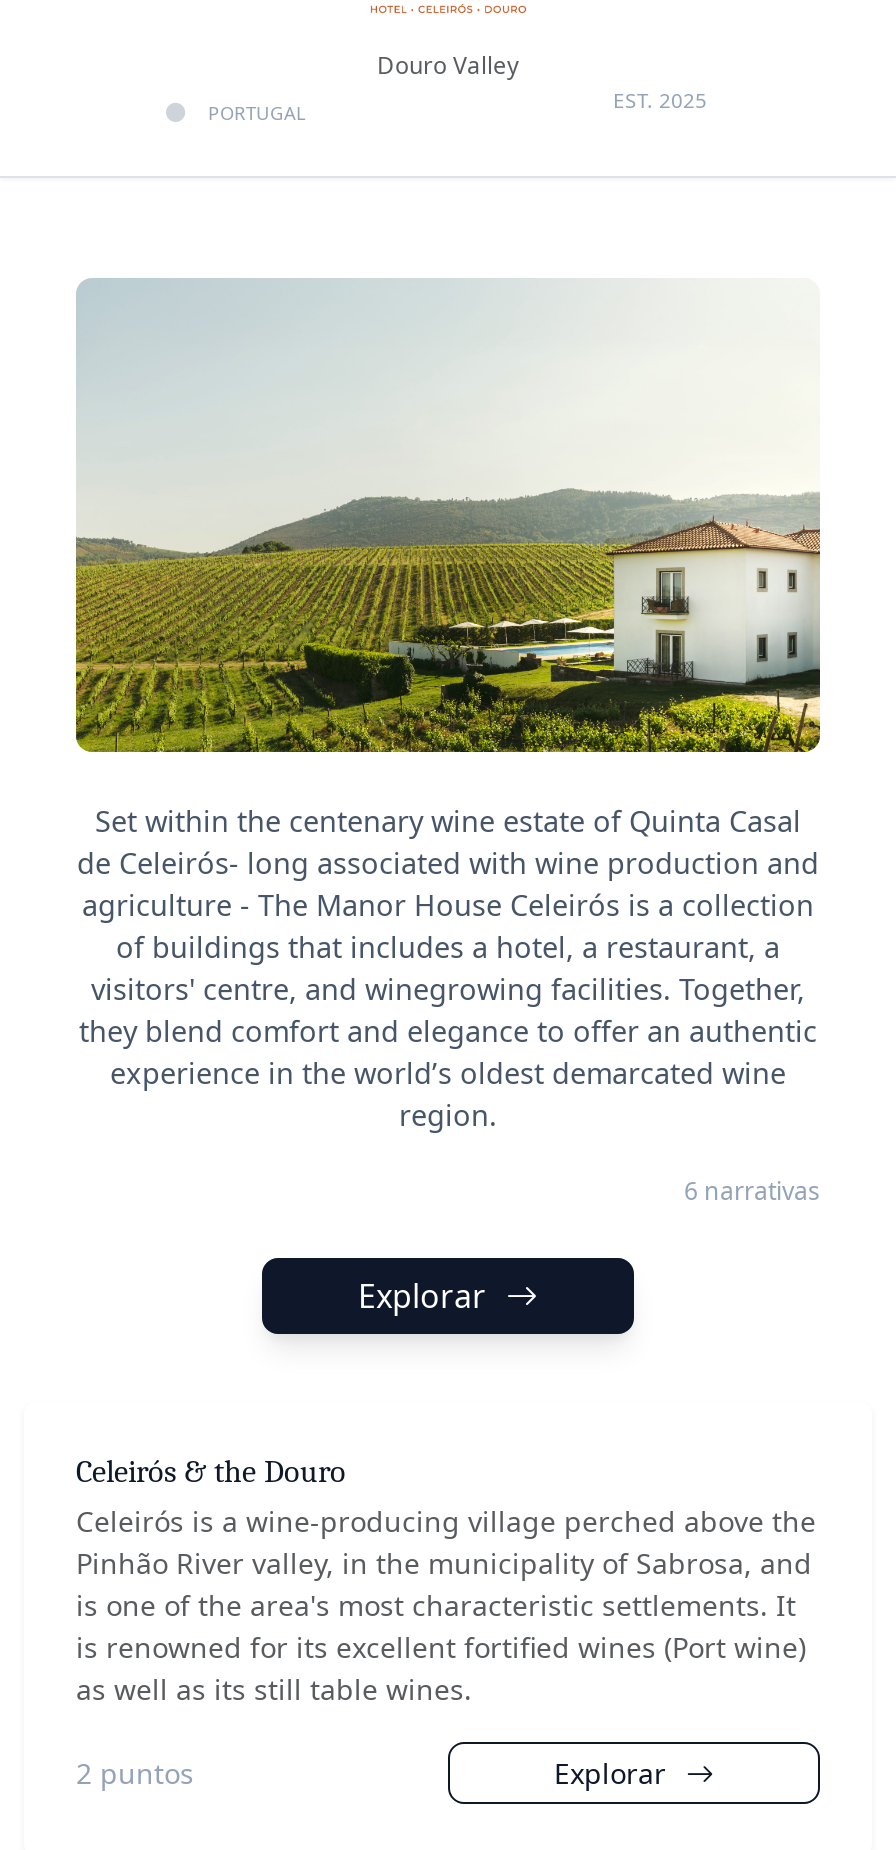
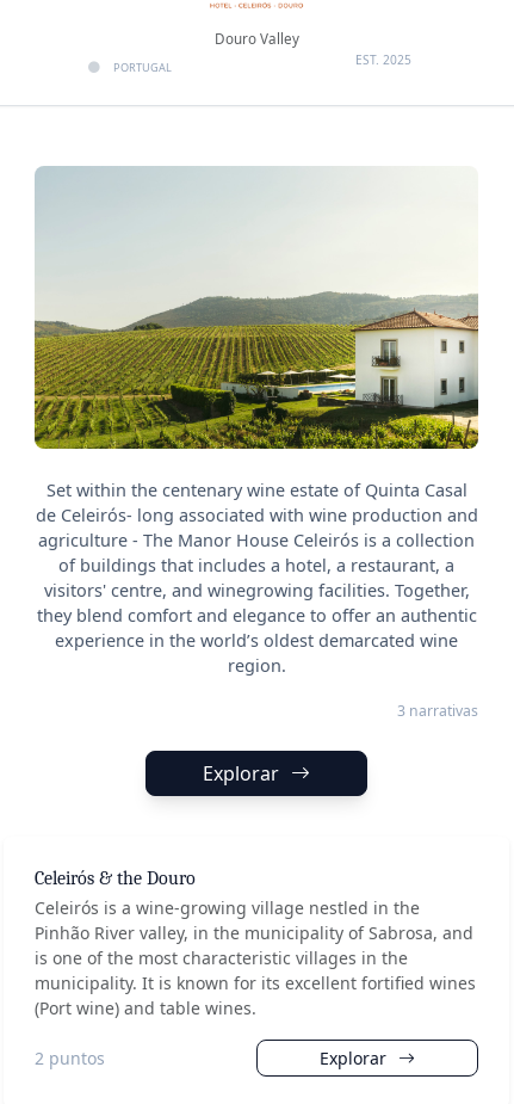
- 6 narrativas
+ 3 narrativas

- Celeirós is a wine-producing village perched above the
+ Celeirós is a wine-growing village nestled in the

- is one of the area's most characteristic settlements. It
- is renowned for its excellent fortified wines (Port wine)
- as well as its still table wines.
+ is one of the most characteristic villages in the
+ municipality. It is known for its excellent fortified wines
+ (Port wine) and table wines.
